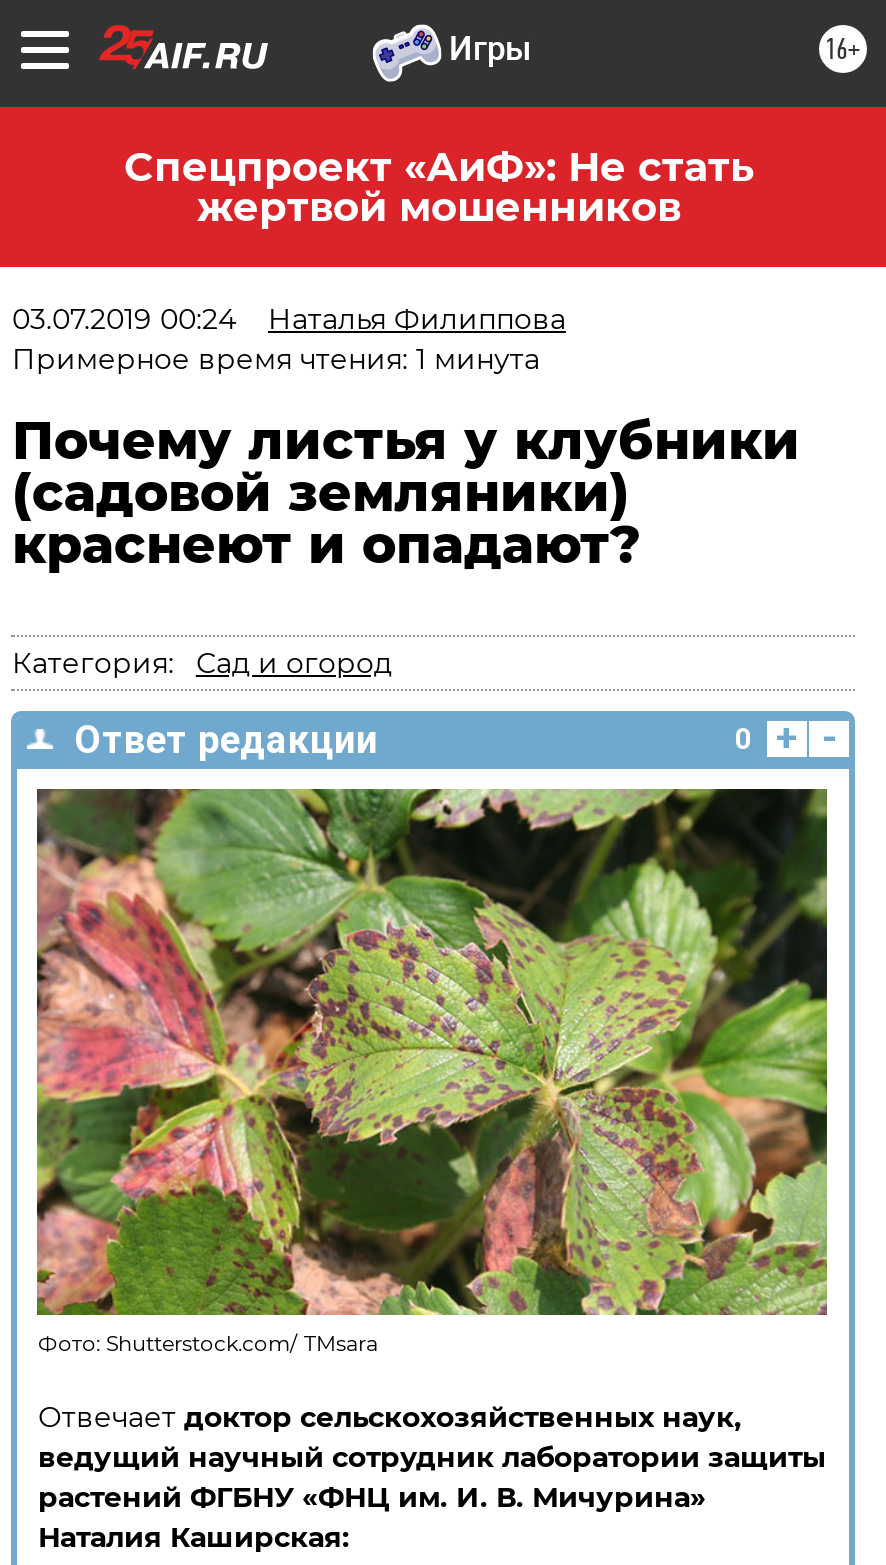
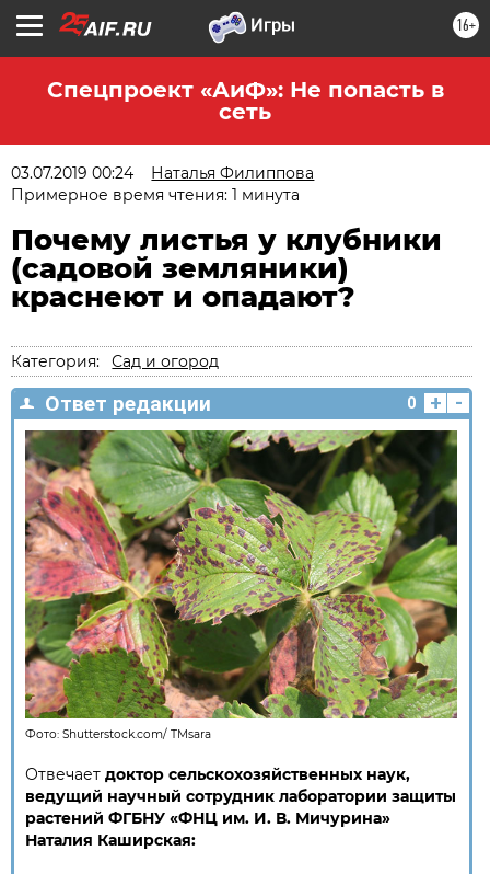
- Спецпроект «АиФ»: Не стать
- жертвой мошенников
+ Спецпроект «АиФ»: Не попасть в
+ сеть
